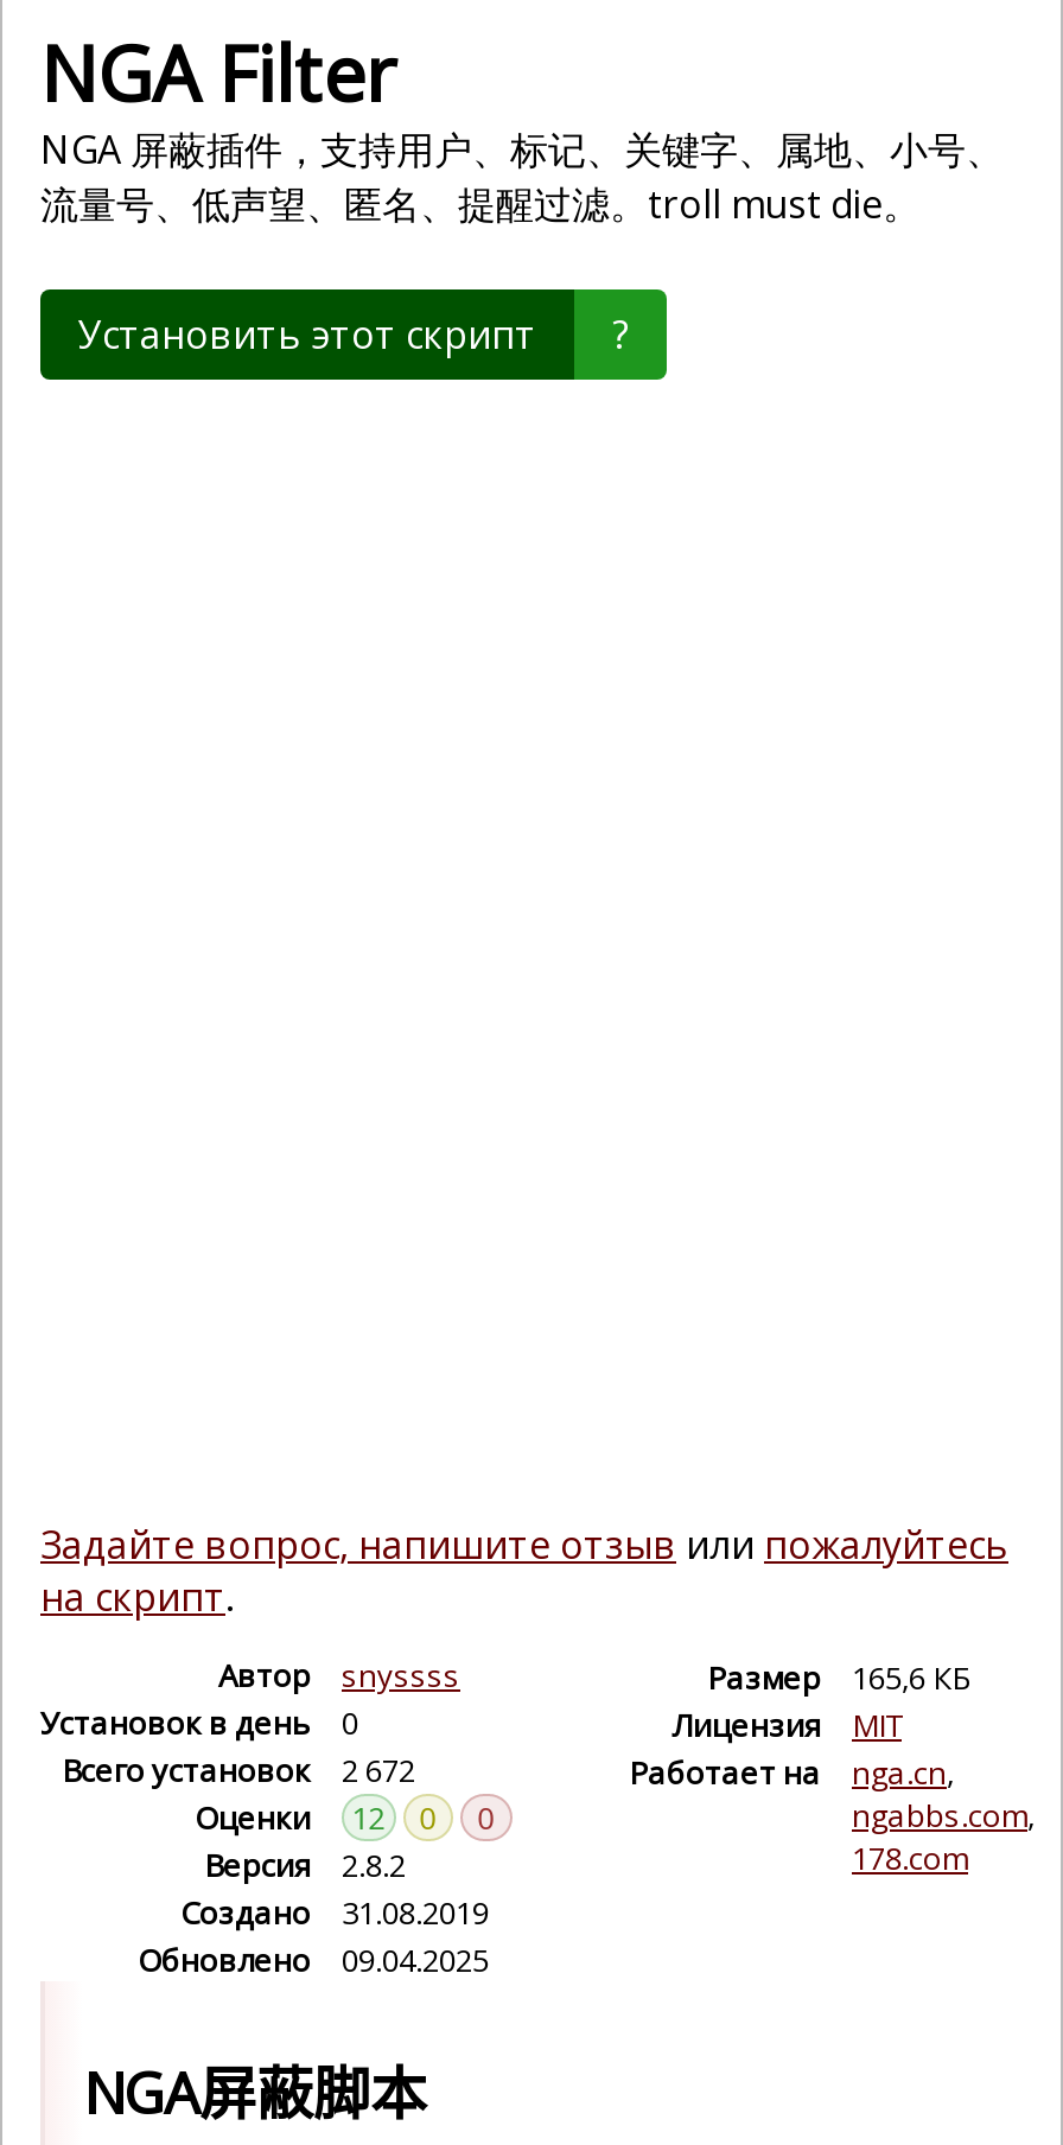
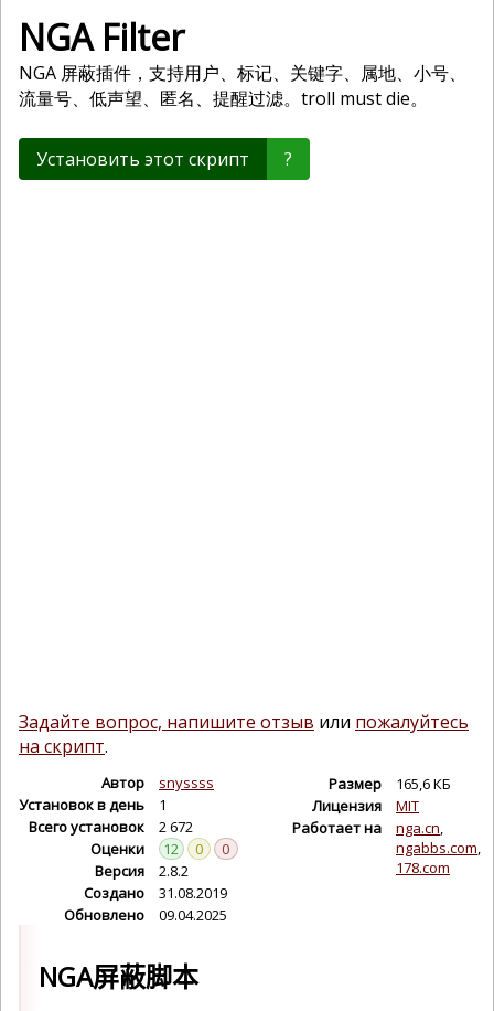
- Установок в день 0
+ Установок в день 1
